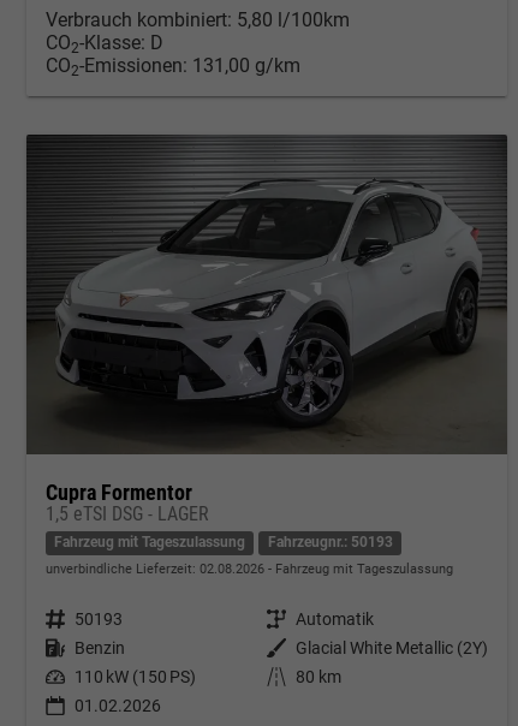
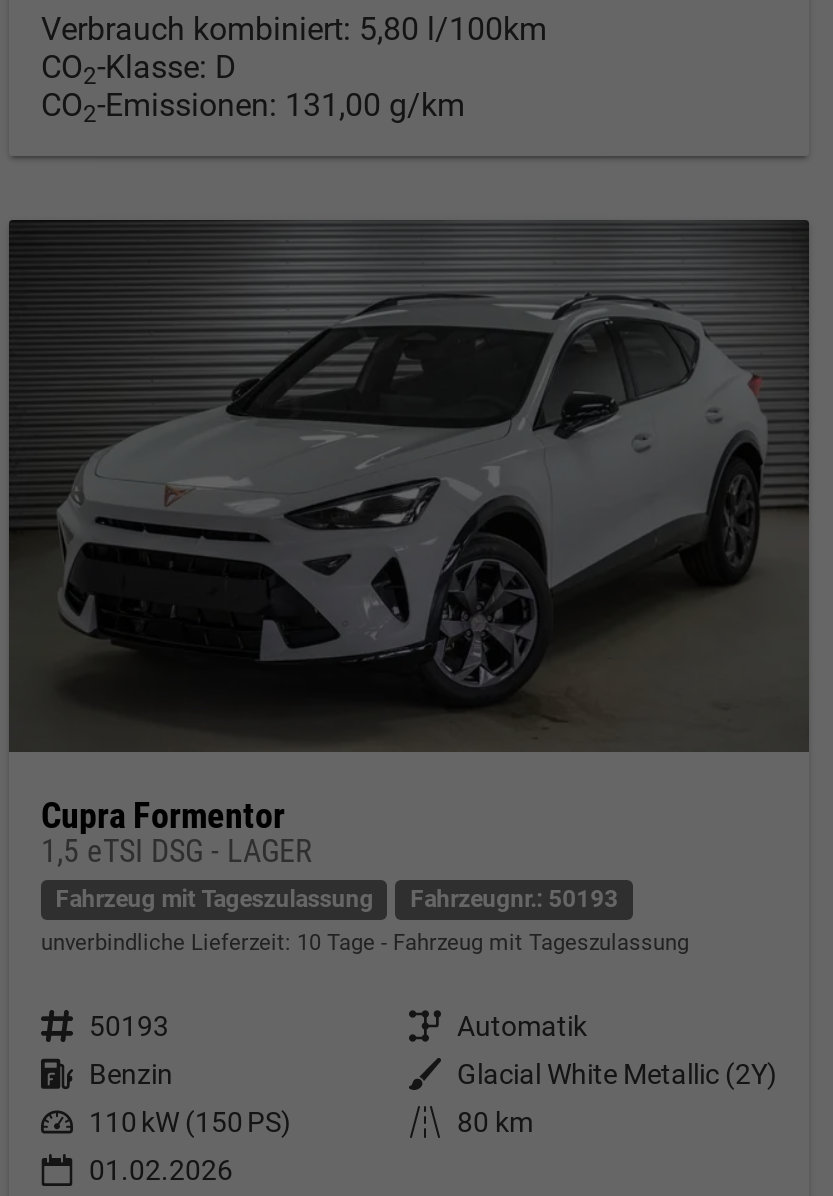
- unverbindliche Lieferzeit: 02.08.2026 Fahrzeug mit Tageszulassung
+ unverbindliche Lieferzeit: 10 Tage Fahrzeug mit Tageszulassung
